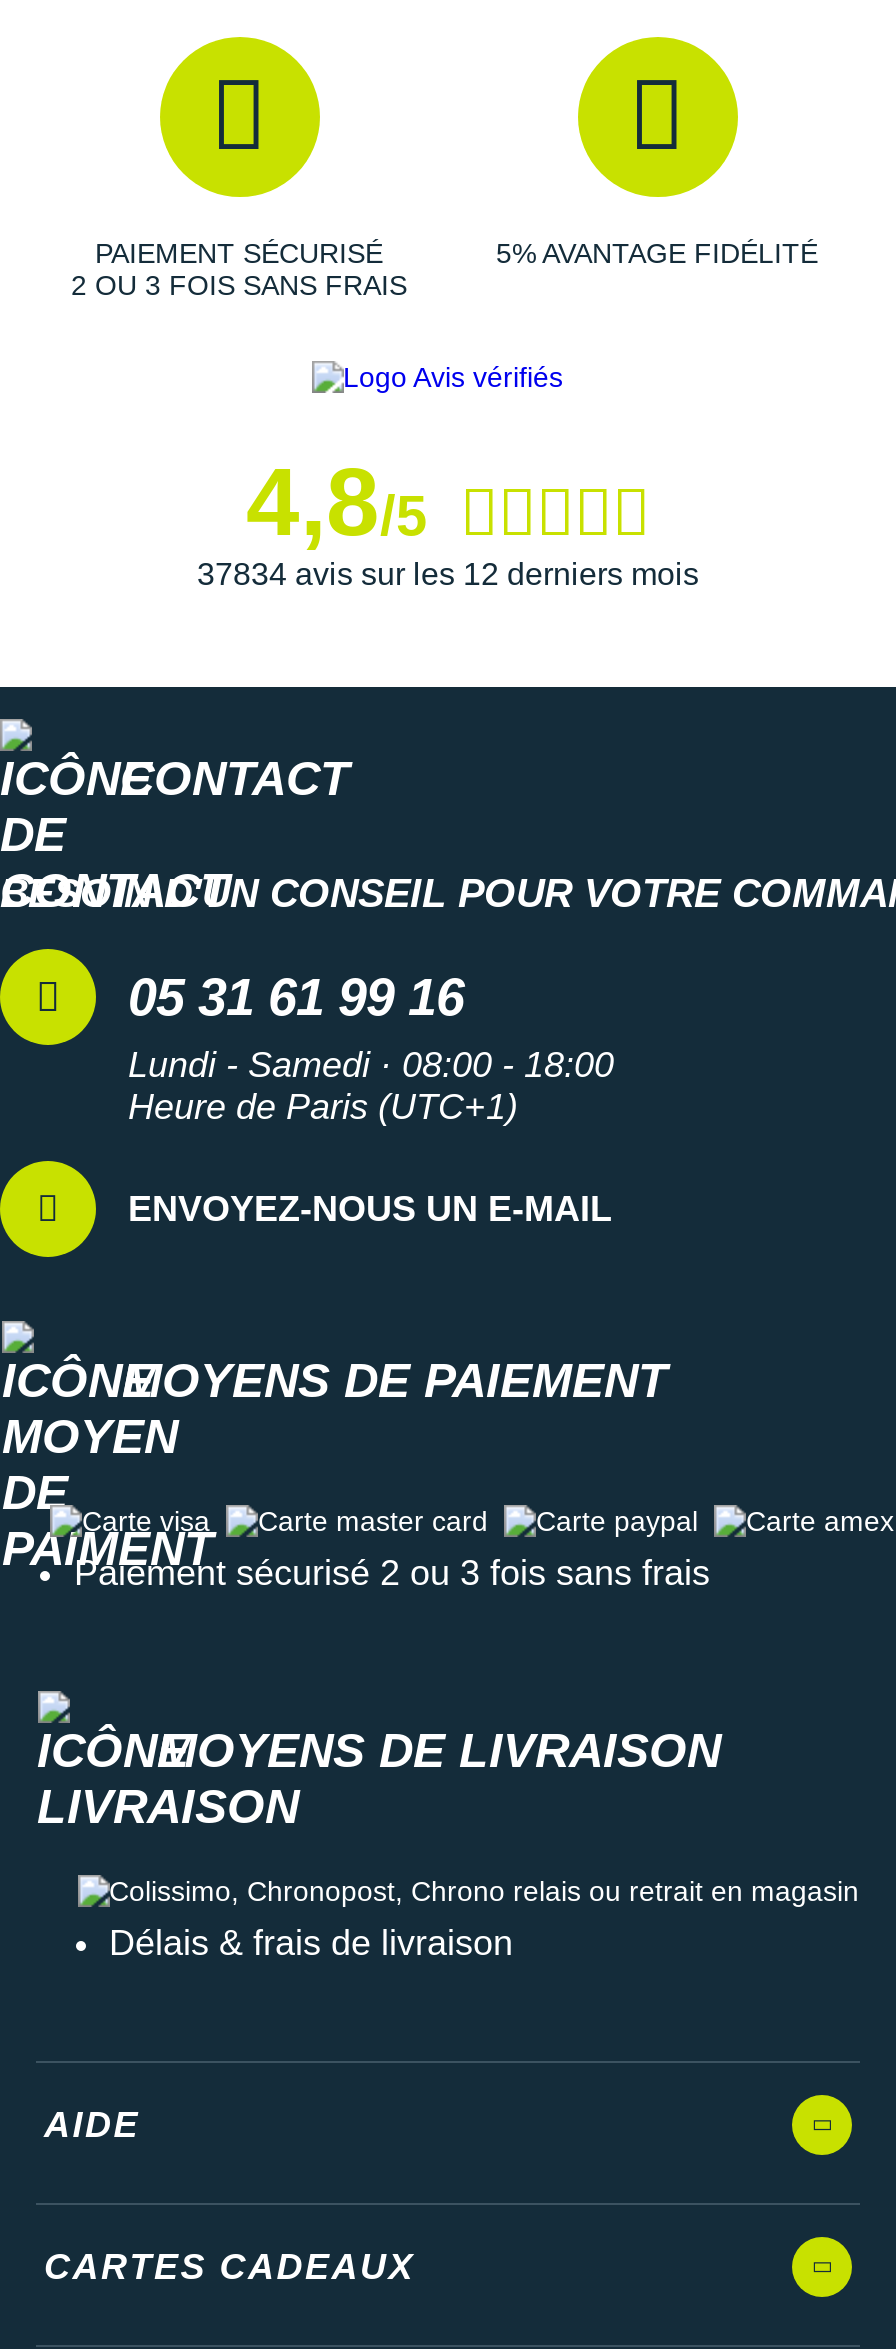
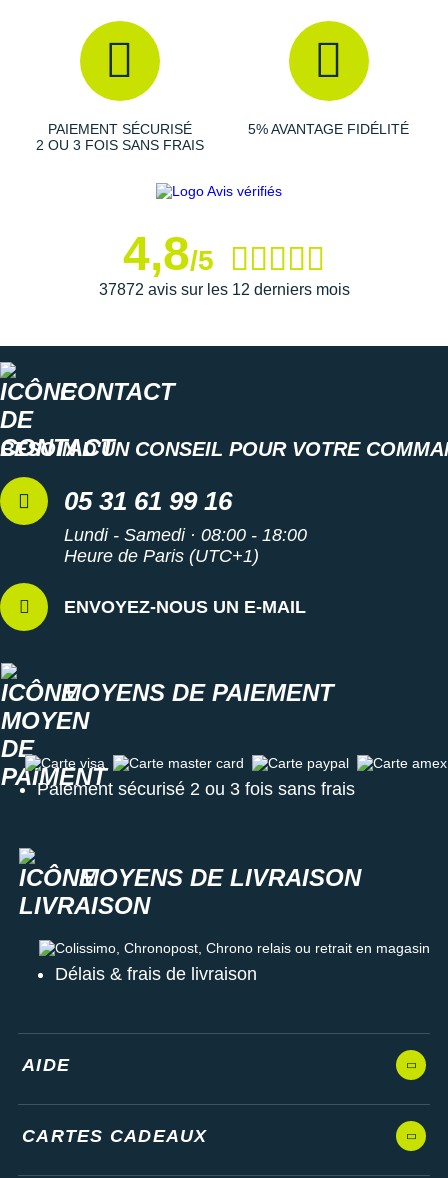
- 37834 avis sur les 12 derniers mois
+ 37872 avis sur les 12 derniers mois
